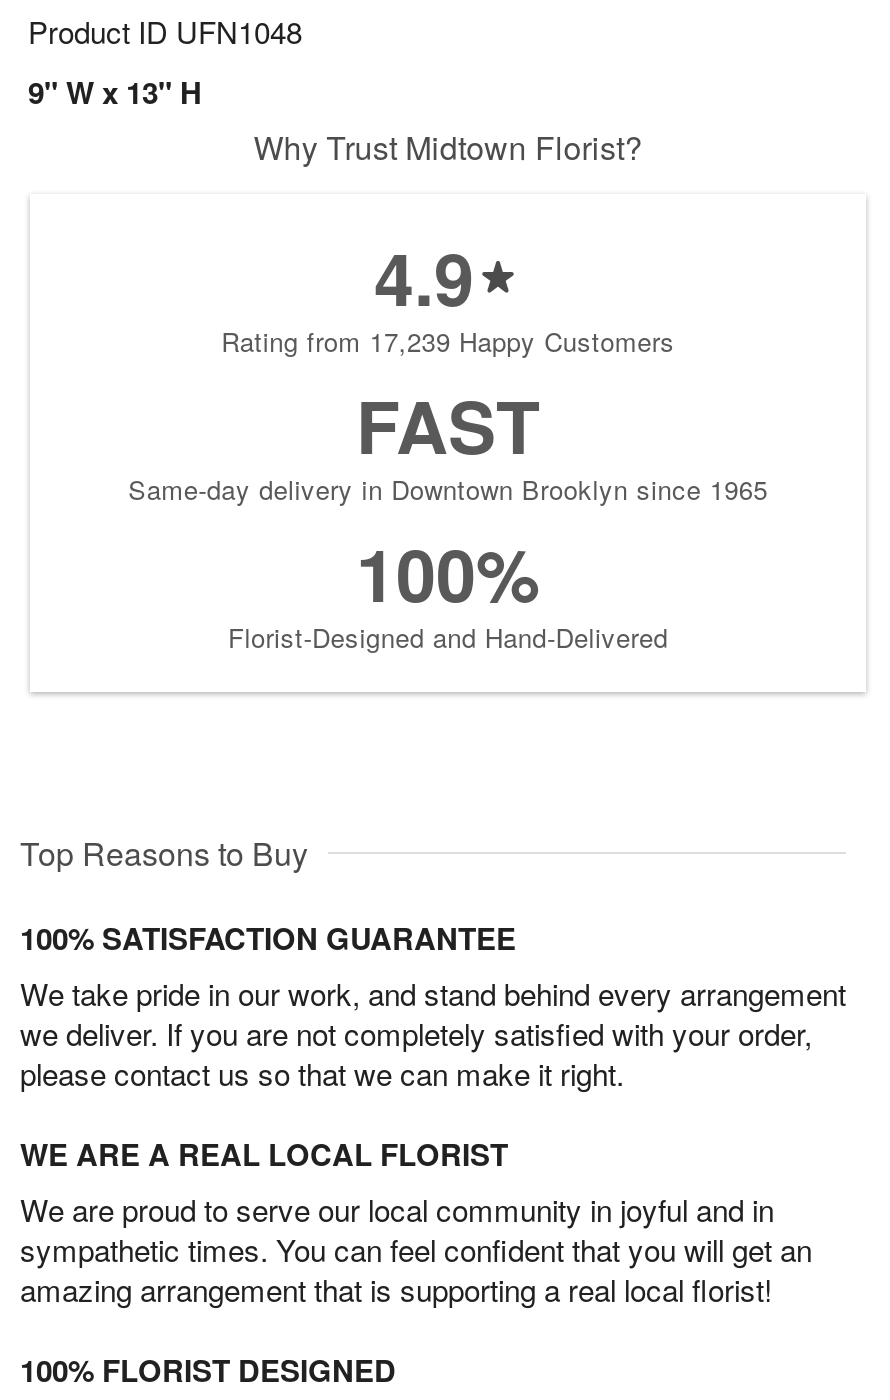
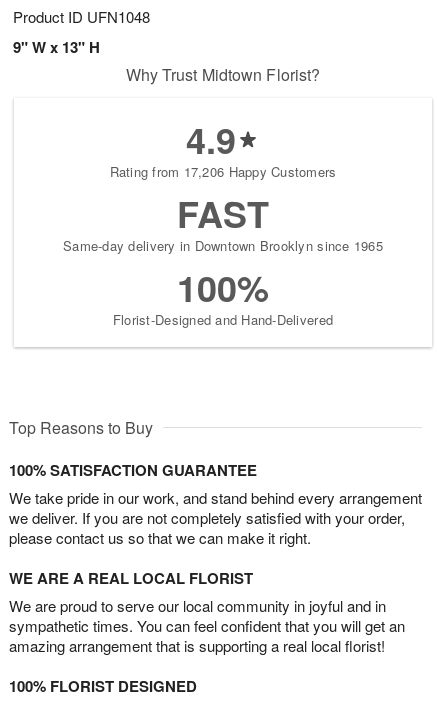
- Rating from 17,239 Happy Customers
+ Rating from 17,206 Happy Customers
